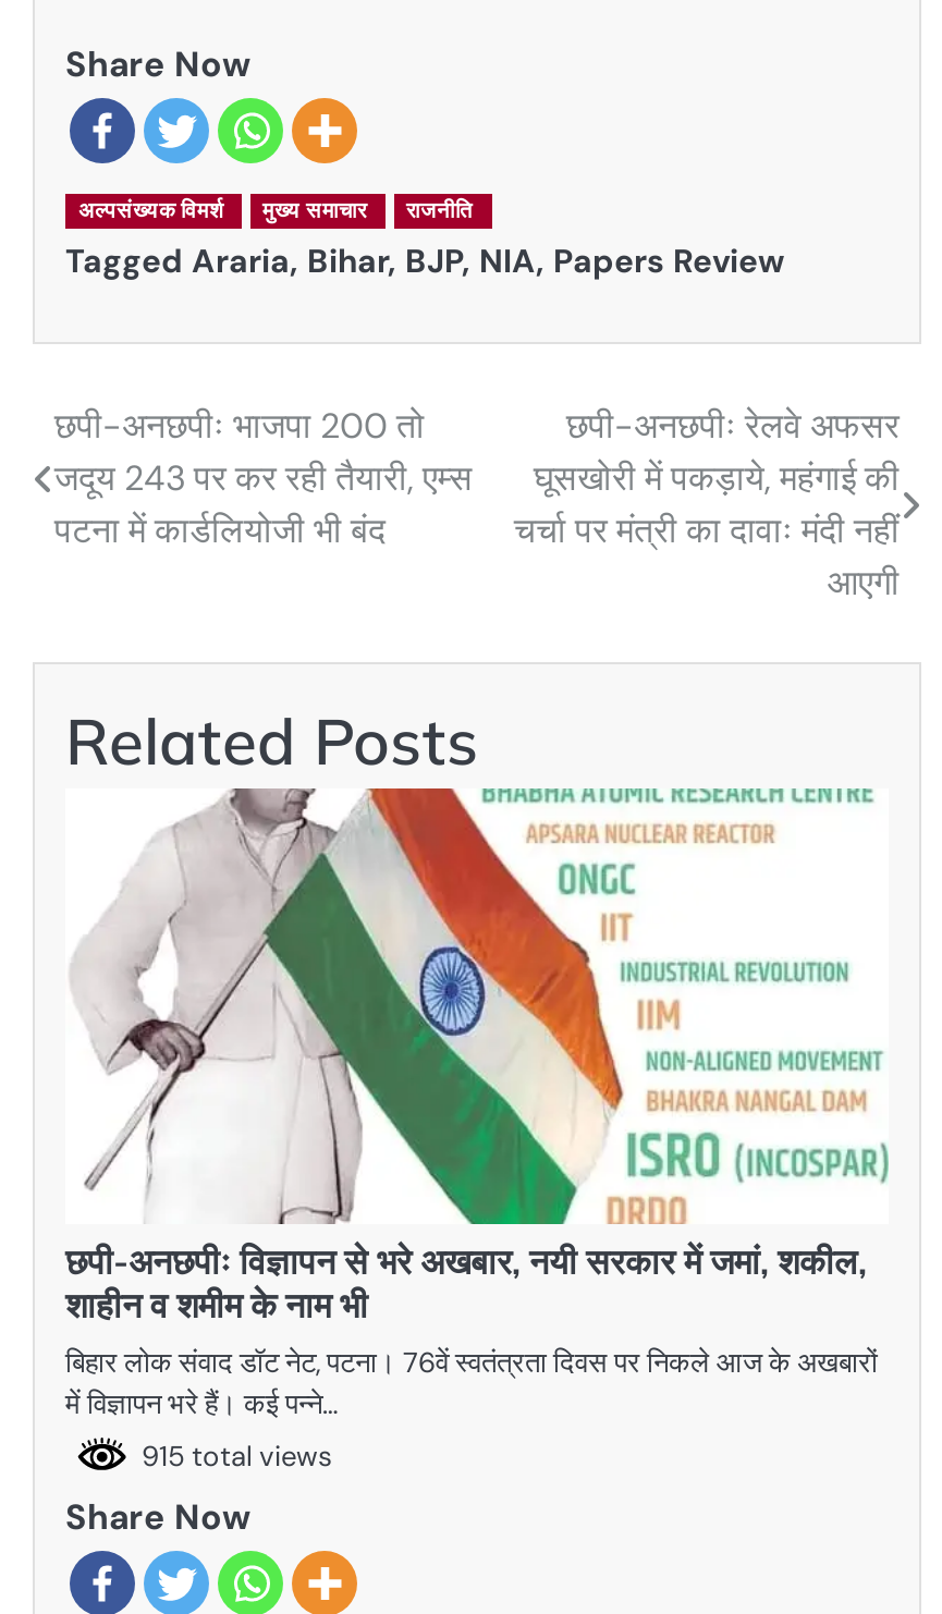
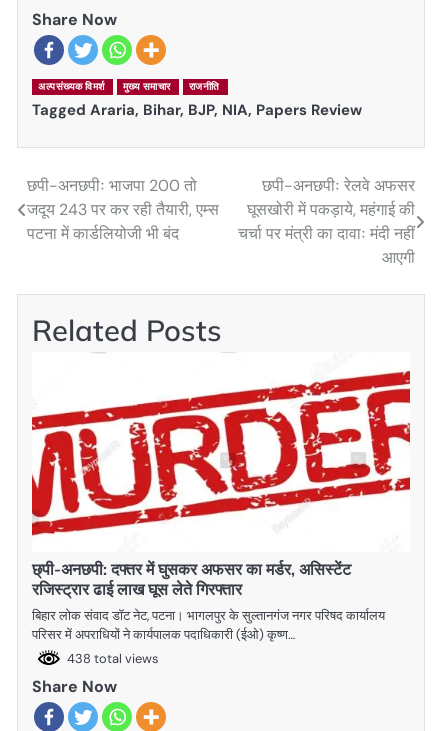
- [image]
- छपी-अनछपीः विज्ञापन से भरे अखबार, नयी सरकार में जमां, शकील,
- शाहीन व शमीम के नाम भी
- बिहार लोक संवाद डाॅट नेट, पटना। 76वें स्वतंत्रता दिवस पर निकले आज के अखबारों
- में विज्ञापन भरे हैं। कई पन्ने…
- 915 total views
+ [image]
+ छ्पी-अनछपी: दफ्तर में घुसकर अफसर का मर्डर, असिस्टेंट
+ रजिस्ट्रार ढाई लाख घूस लेते गिरफ्तार
+ बिहार लोक संवाद डॉट नेट, पटना। भागलपुर के सुल्तानगंज नगर परिषद कार्यालय
+ परिसर में अपराधियों ने कार्यपालक पदाधिकारी (ईओ) कृष्ण…
+ 438 total views
